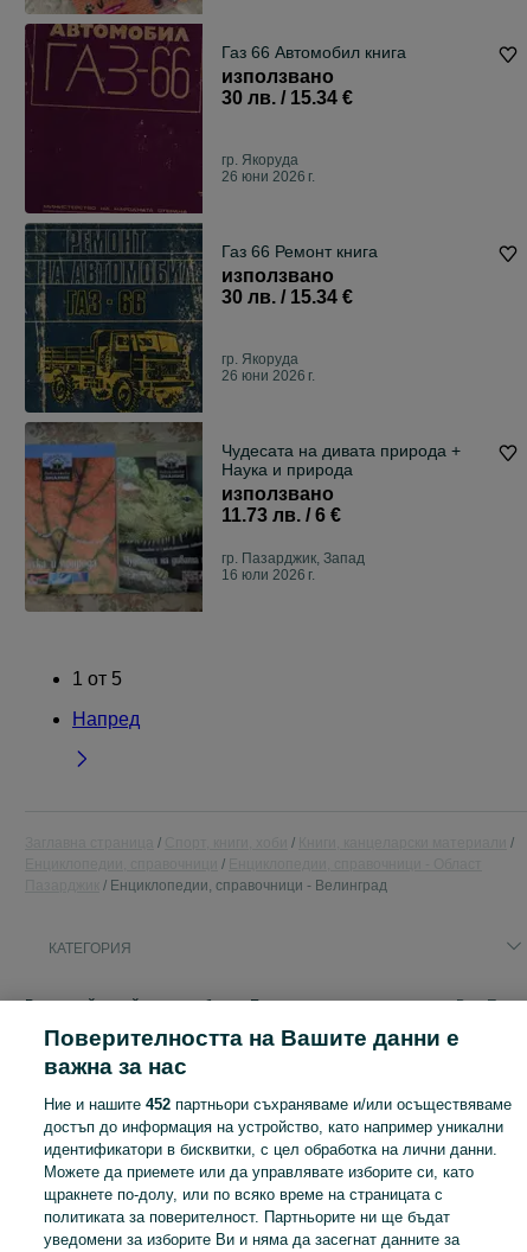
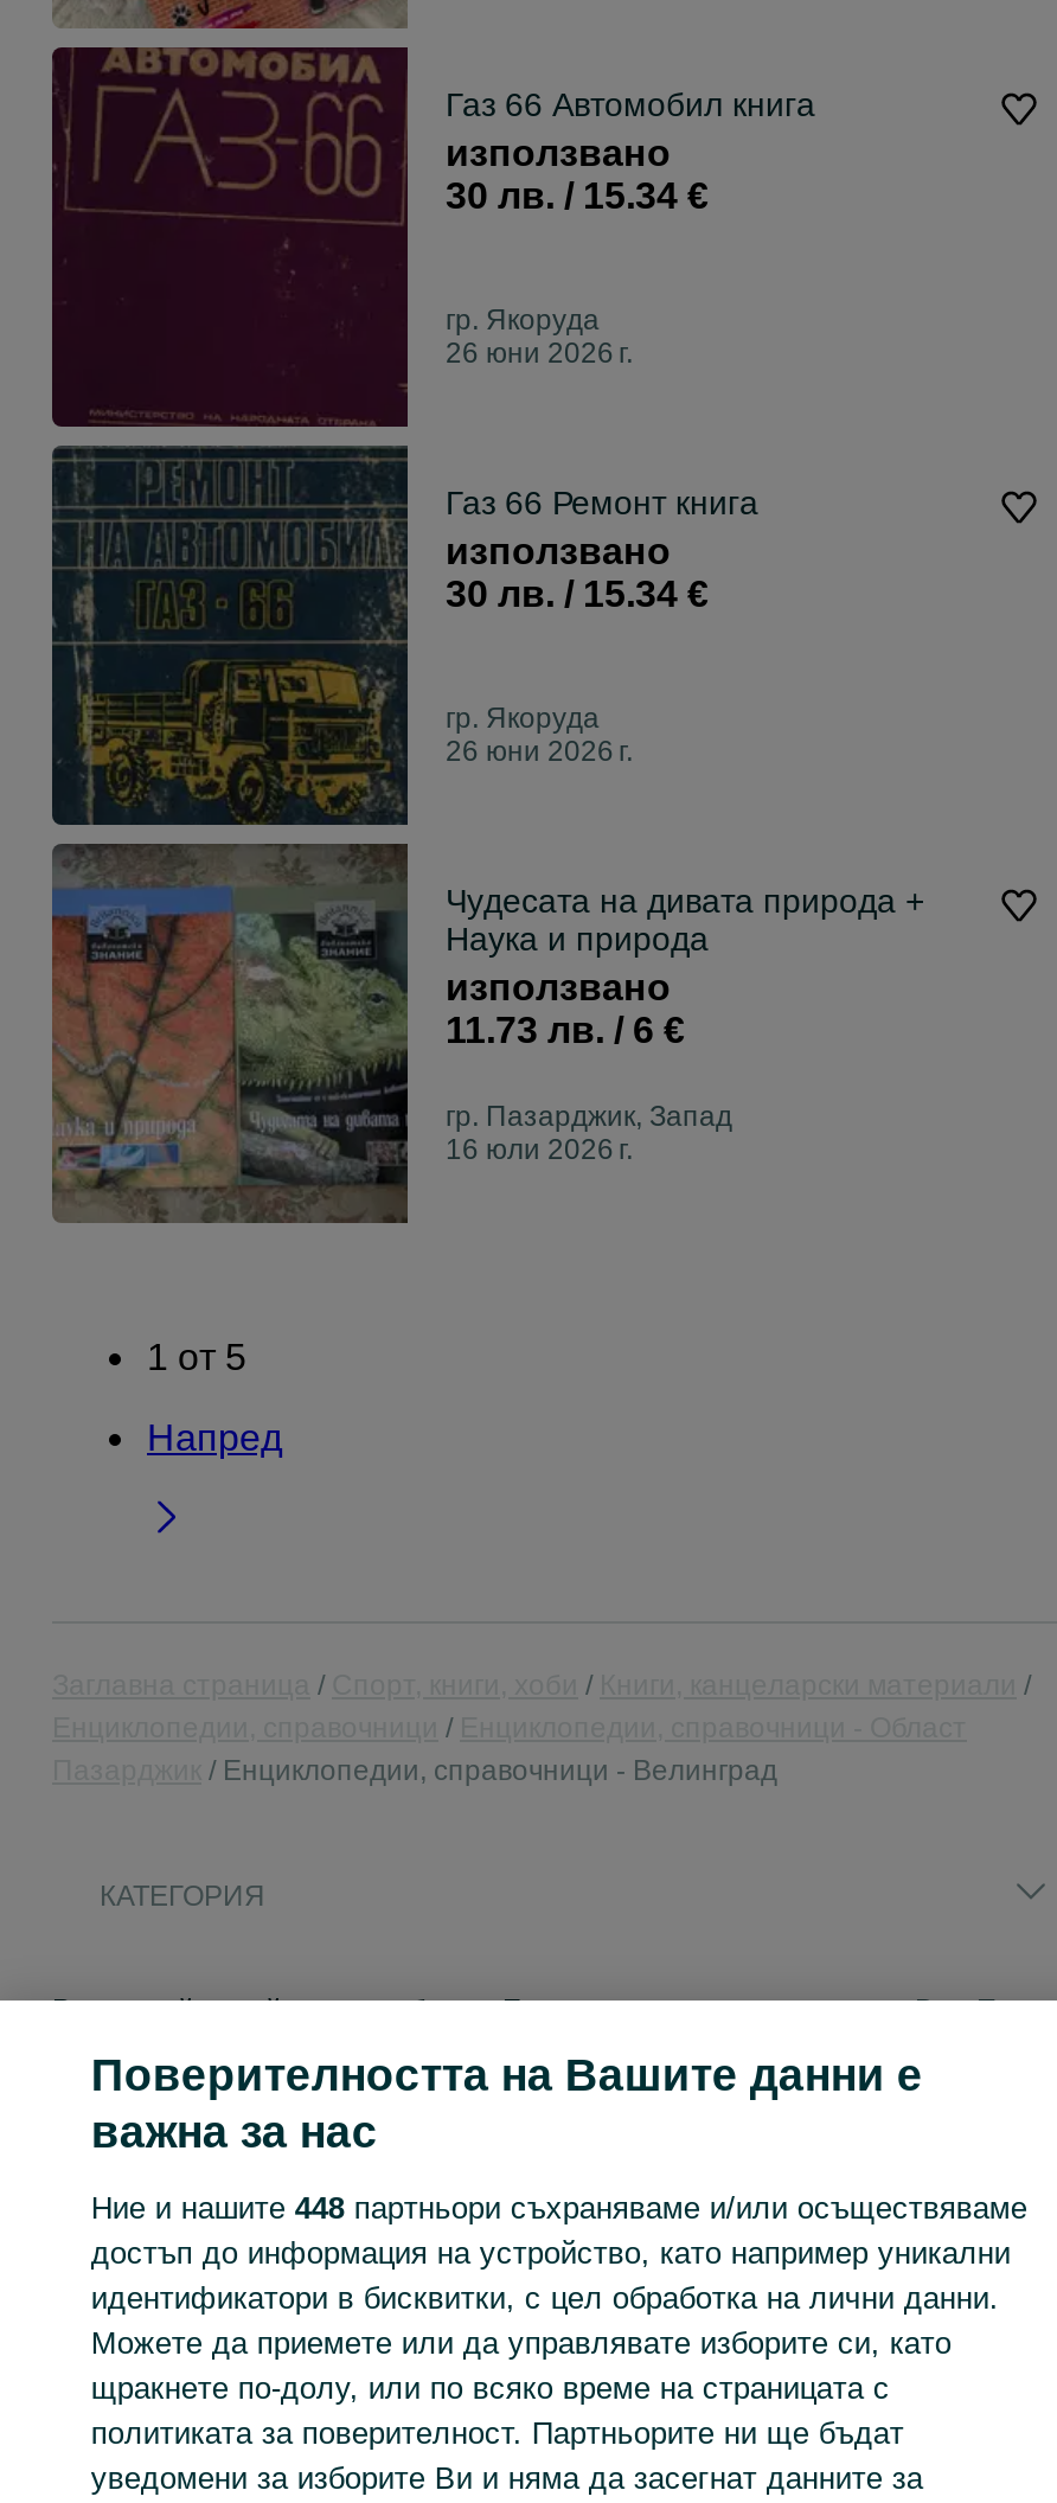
- Ние и нашите 452 партньори съхраняваме и/или осъществяваме
+ Ние и нашите 448 партньори съхраняваме и/или осъществяваме
